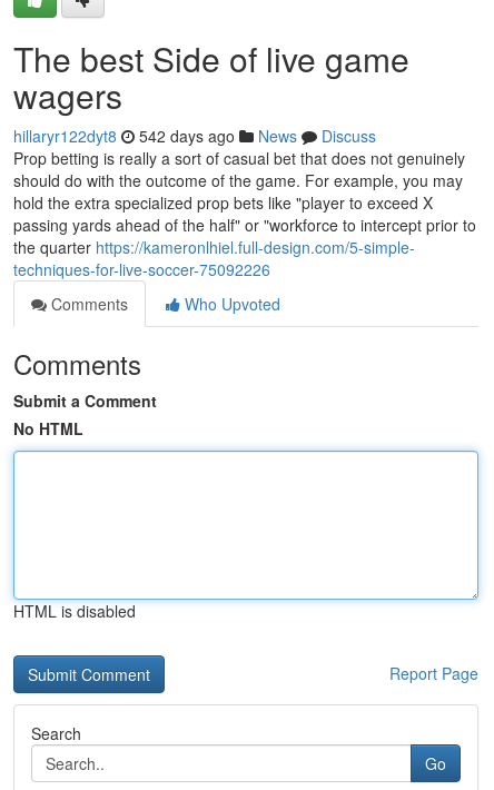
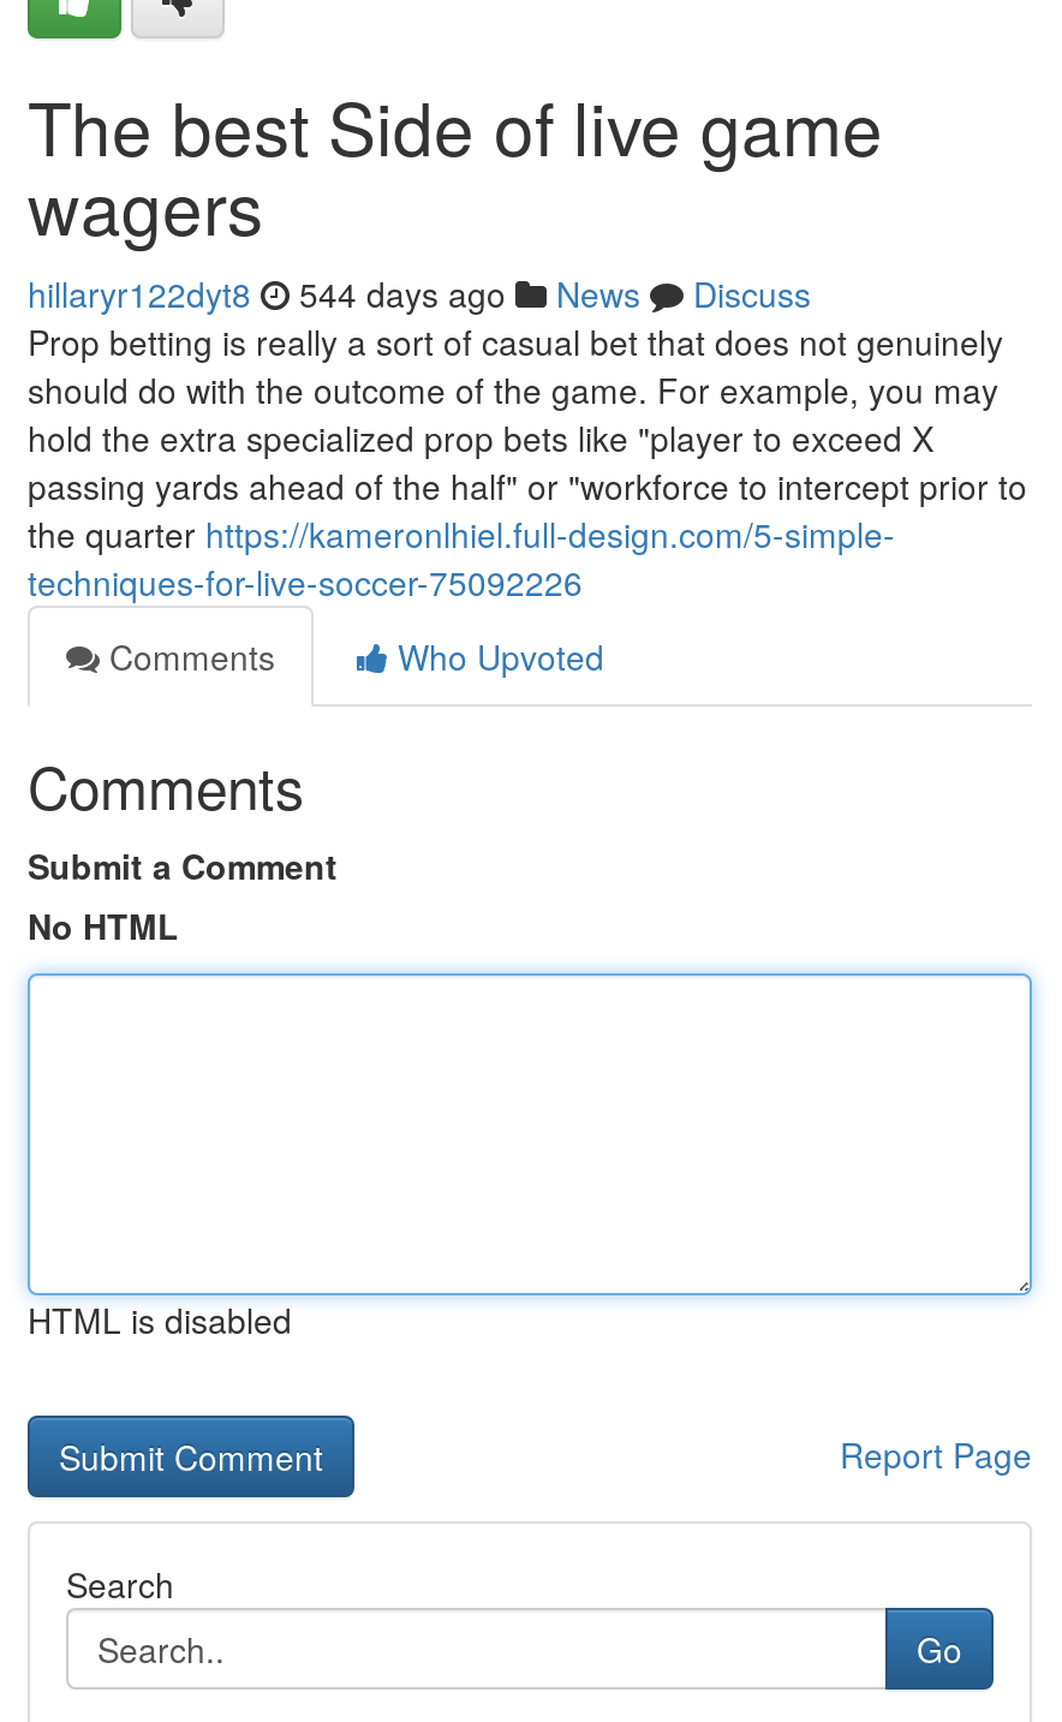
- hillaryr122dyt8 542 days ago News Discuss
+ hillaryr122dyt8 544 days ago News Discuss
